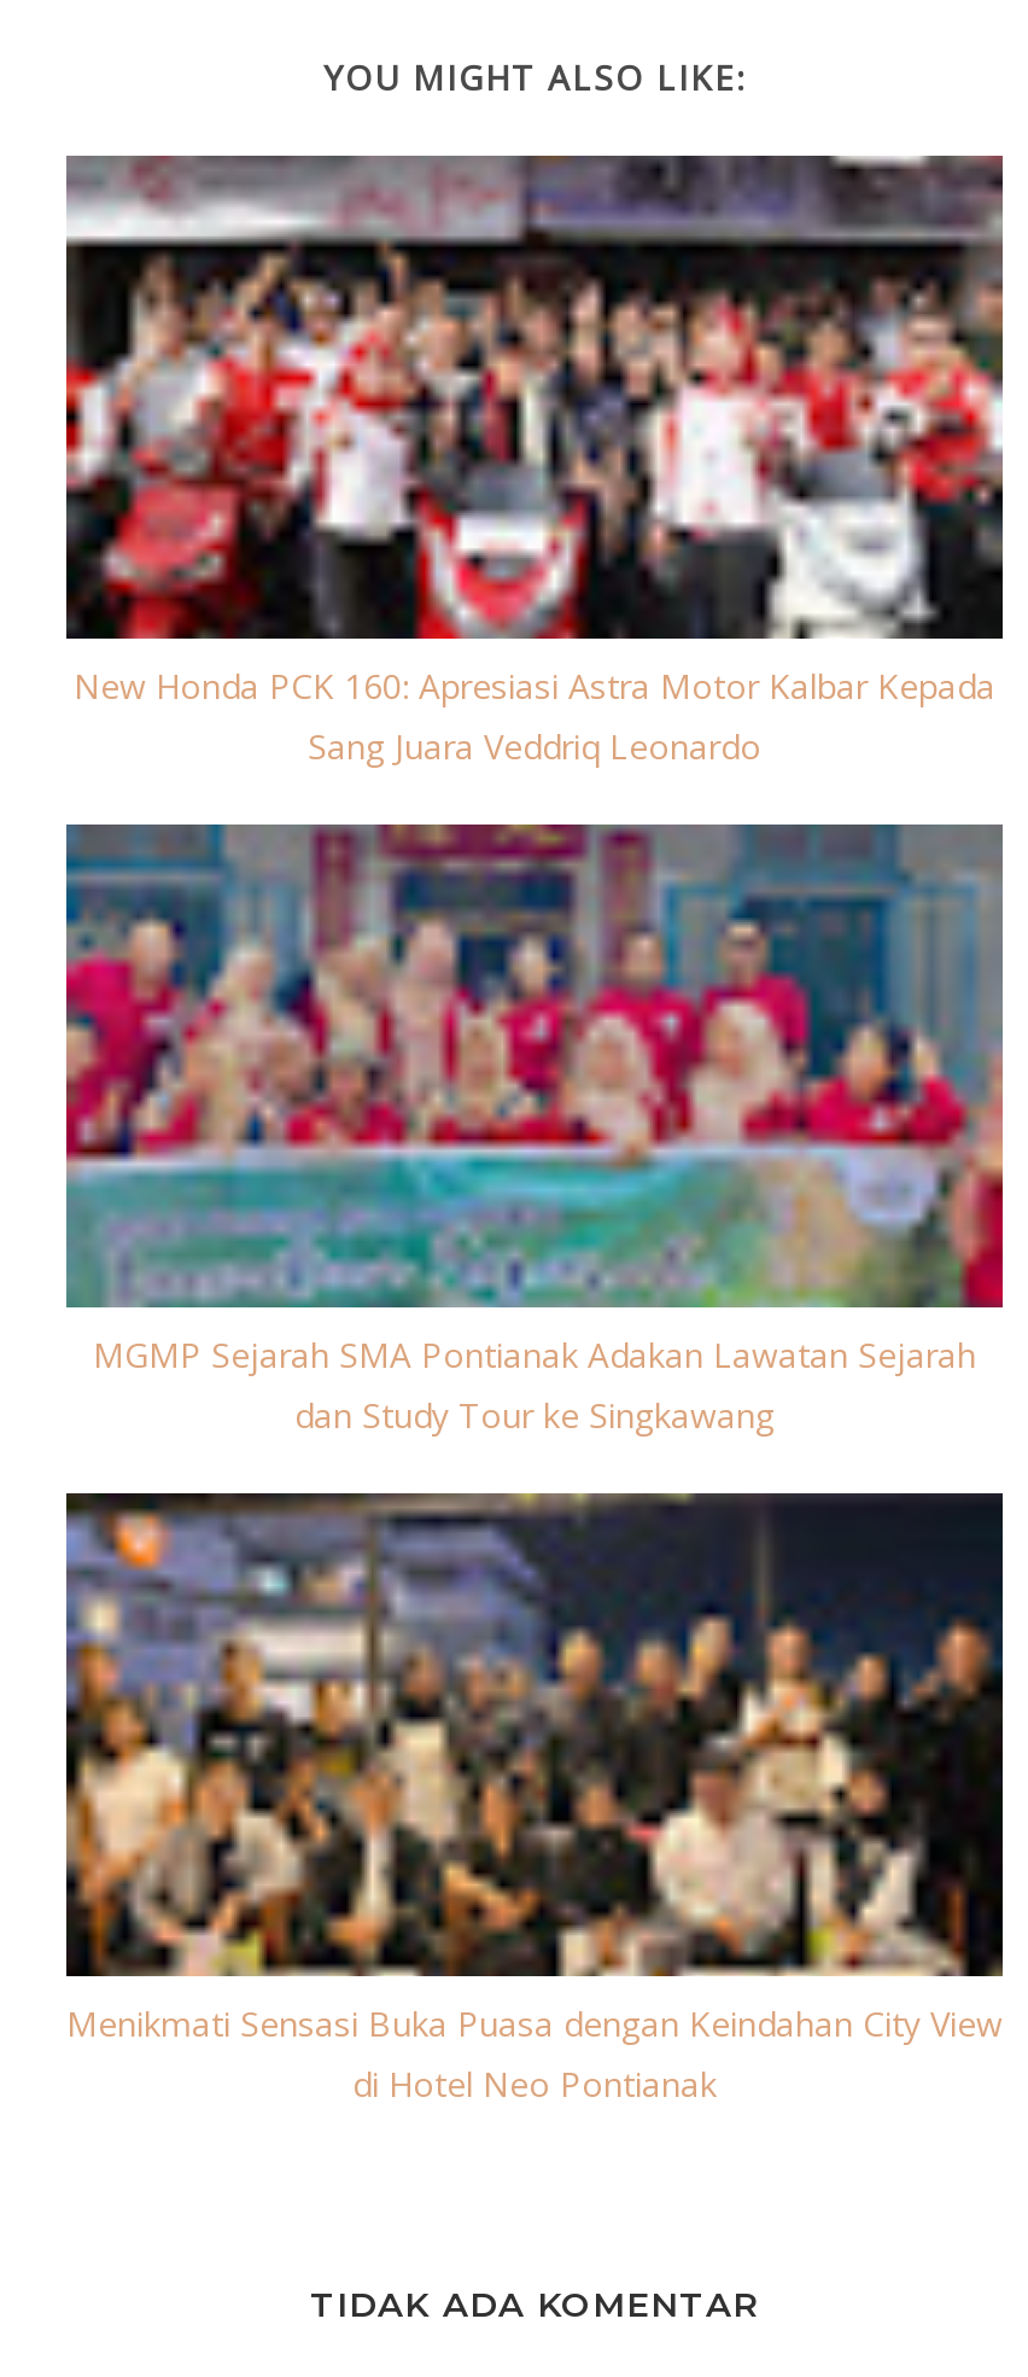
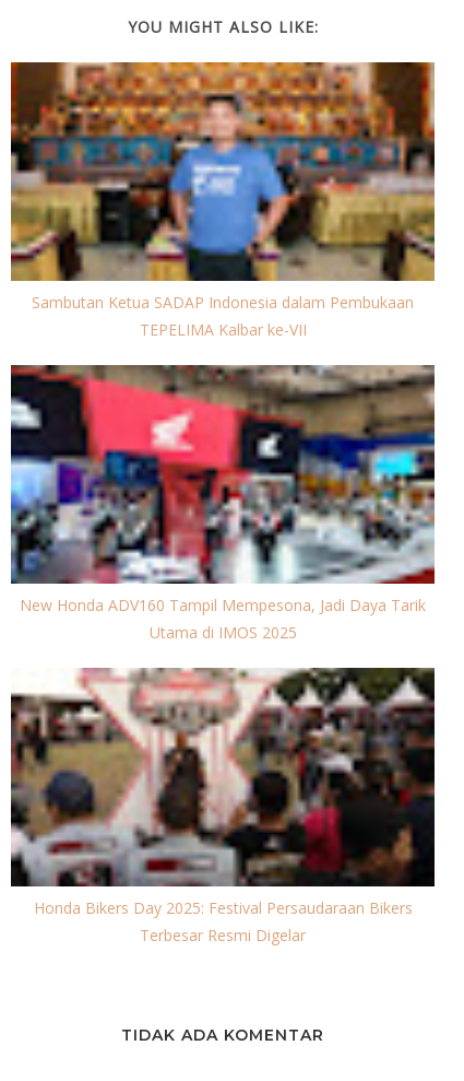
- [image]
- New Honda PCK 160: Apresiasi Astra Motor Kalbar Kepada
- Sang Juara Veddriq Leonardo
+ [image]
+ Sambutan Ketua SADAP Indonesia dalam Pembukaan
+ TEPELIMA Kalbar ke-VII

- [image]
- MGMP Sejarah SMA Pontianak Adakan Lawatan Sejarah
- dan Study Tour ke Singkawang
+ [image]
+ New Honda ADV160 Tampil Mempesona, Jadi Daya Tarik
+ Utama di IMOS 2025

- [image]
- Menikmati Sensasi Buka Puasa dengan Keindahan City View
- di Hotel Neo Pontianak
+ [image]
+ Honda Bikers Day 2025: Festival Persaudaraan Bikers
+ Terbesar Resmi Digelar
